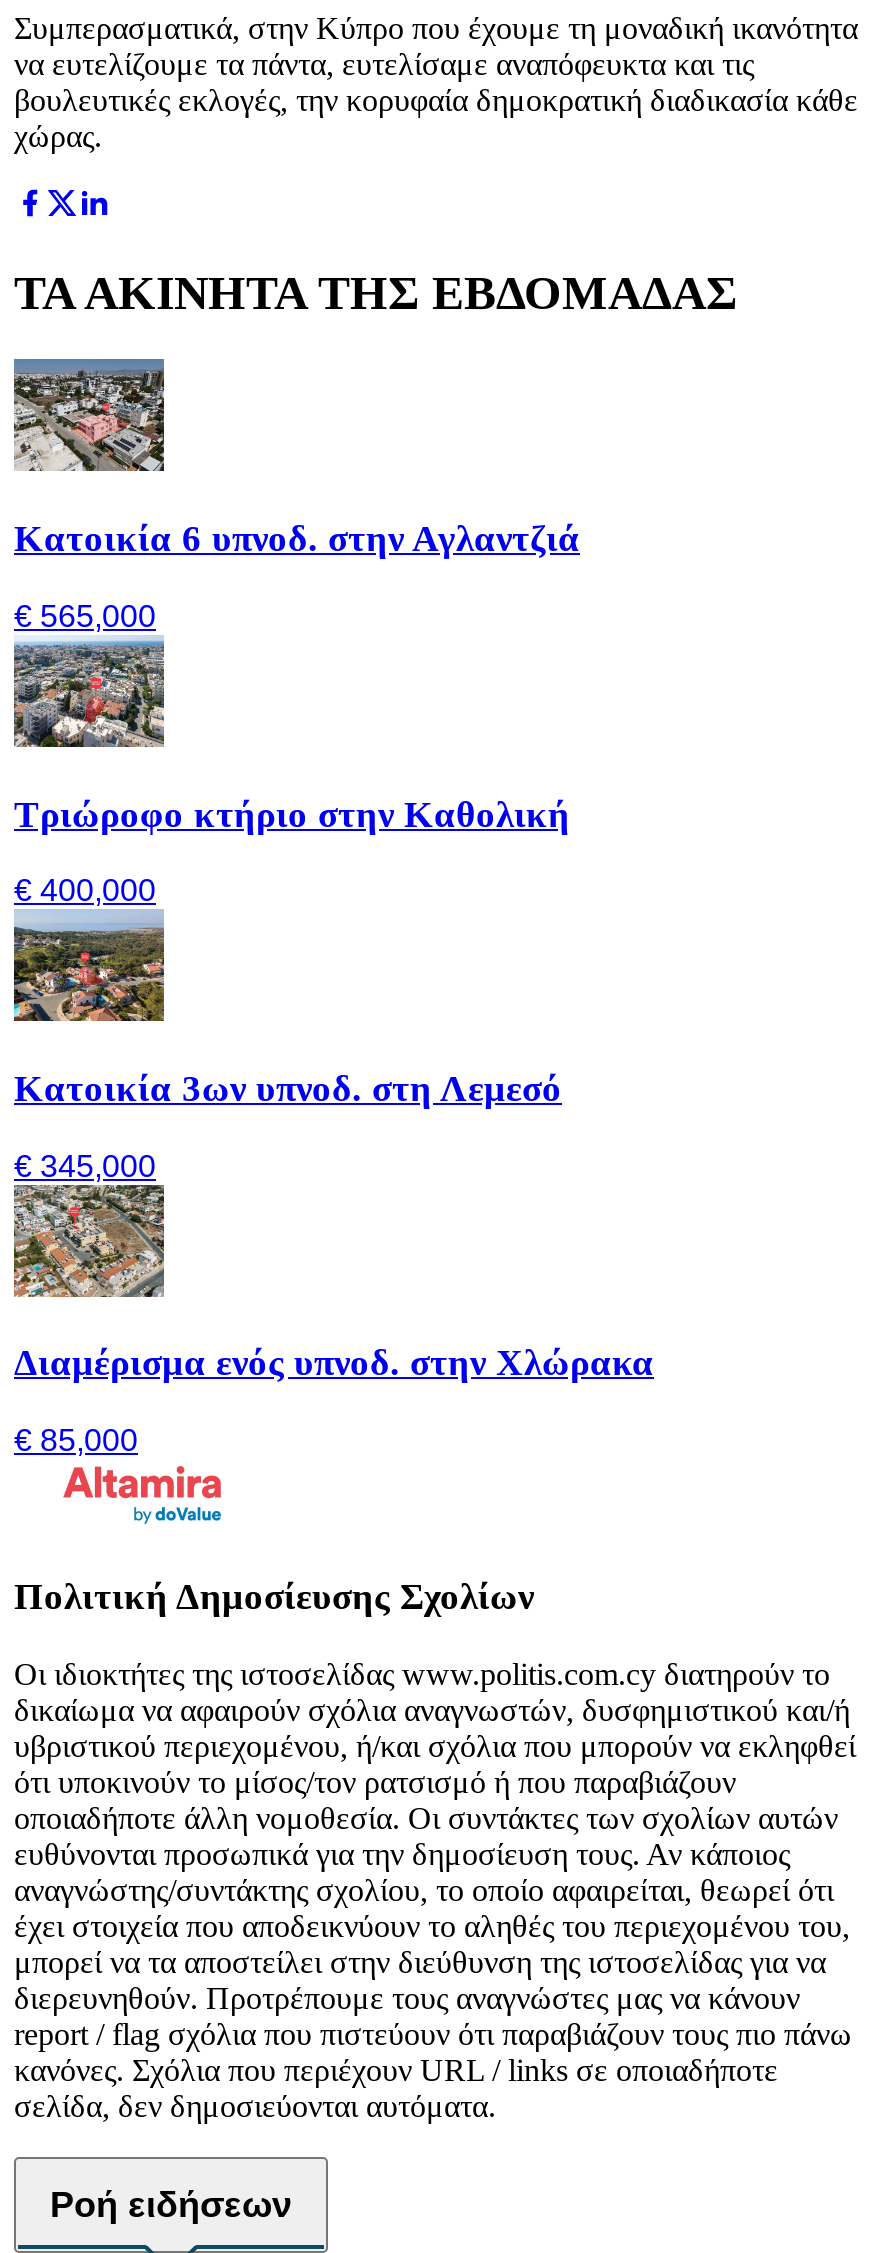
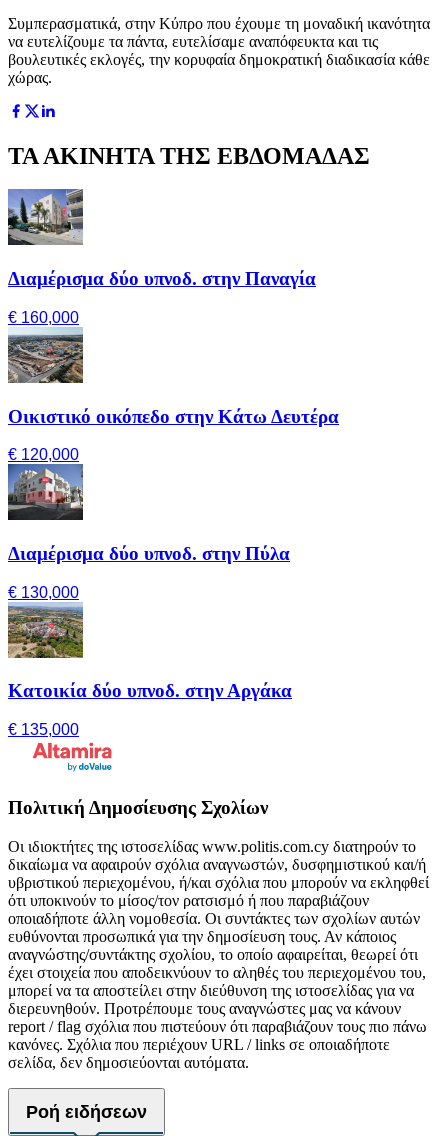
- [image]
- Κατοικία 6 υπνοδ. στην Αγλαντζιά
+ [image]
+ Διαμέρισμα δύο υπνοδ. στην Παναγία

- € 565,000
+ € 160,000

- [image]
- Τριώροφο κτήριο στην Καθολική
+ [image]
+ Οικιστικό οικόπεδο στην Κάτω Δευτέρα

- € 400,000
+ € 120,000

- [image]
- Κατοικία 3ων υπνοδ. στη Λεμεσό
+ [image]
+ Διαμέρισμα δύο υπνοδ. στην Πύλα

- € 345,000
+ € 130,000

- [image]
- Διαμέρισμα ενός υπνοδ. στην Χλώρακα
+ [image]
+ Κατοικία δύο υπνοδ. στην Αργάκα

- € 85,000
+ € 135,000
